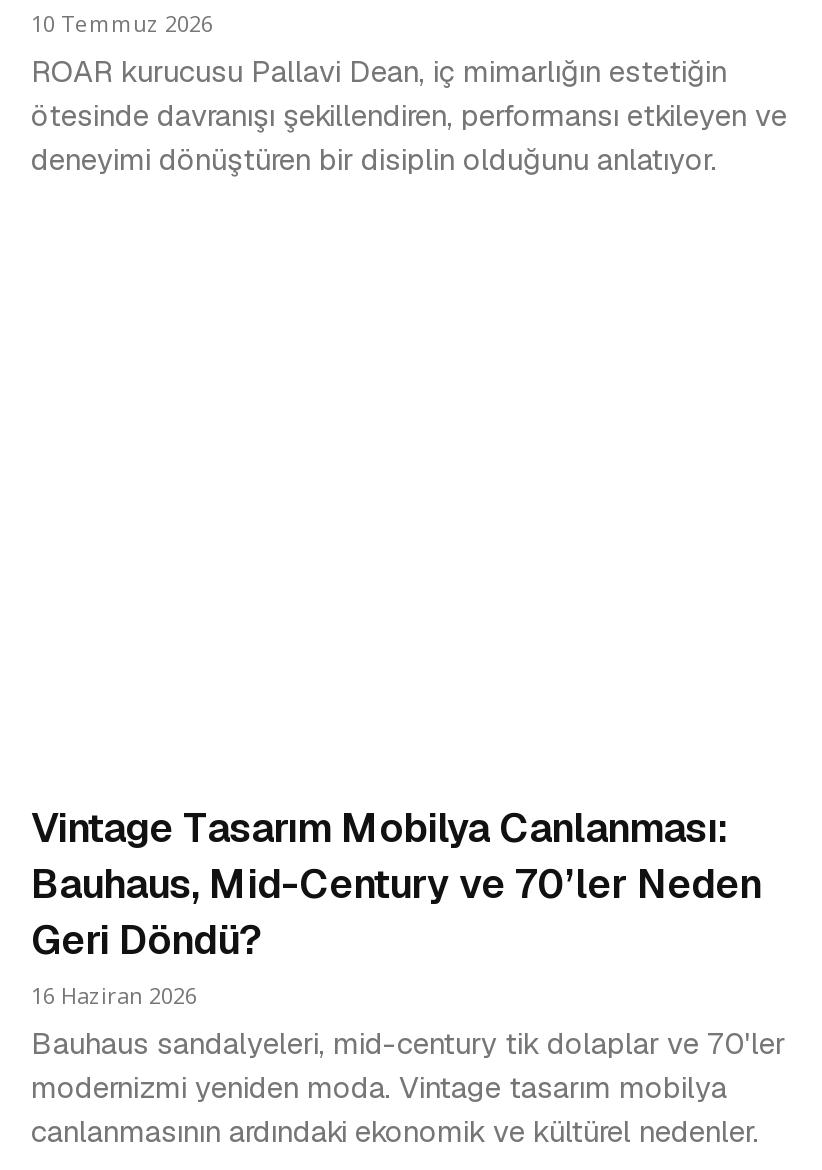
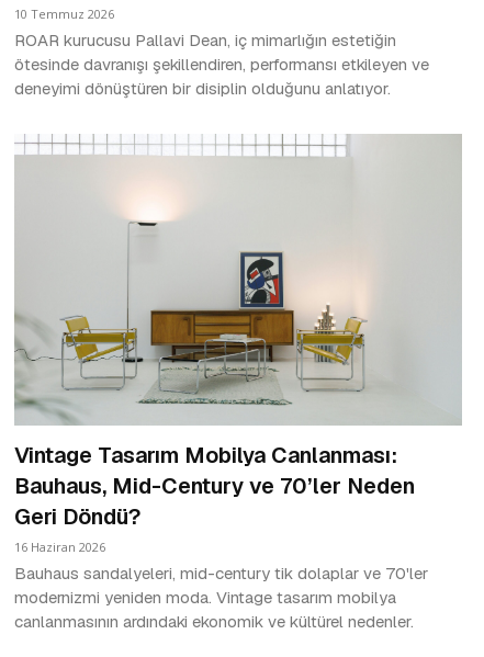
+ [image]
